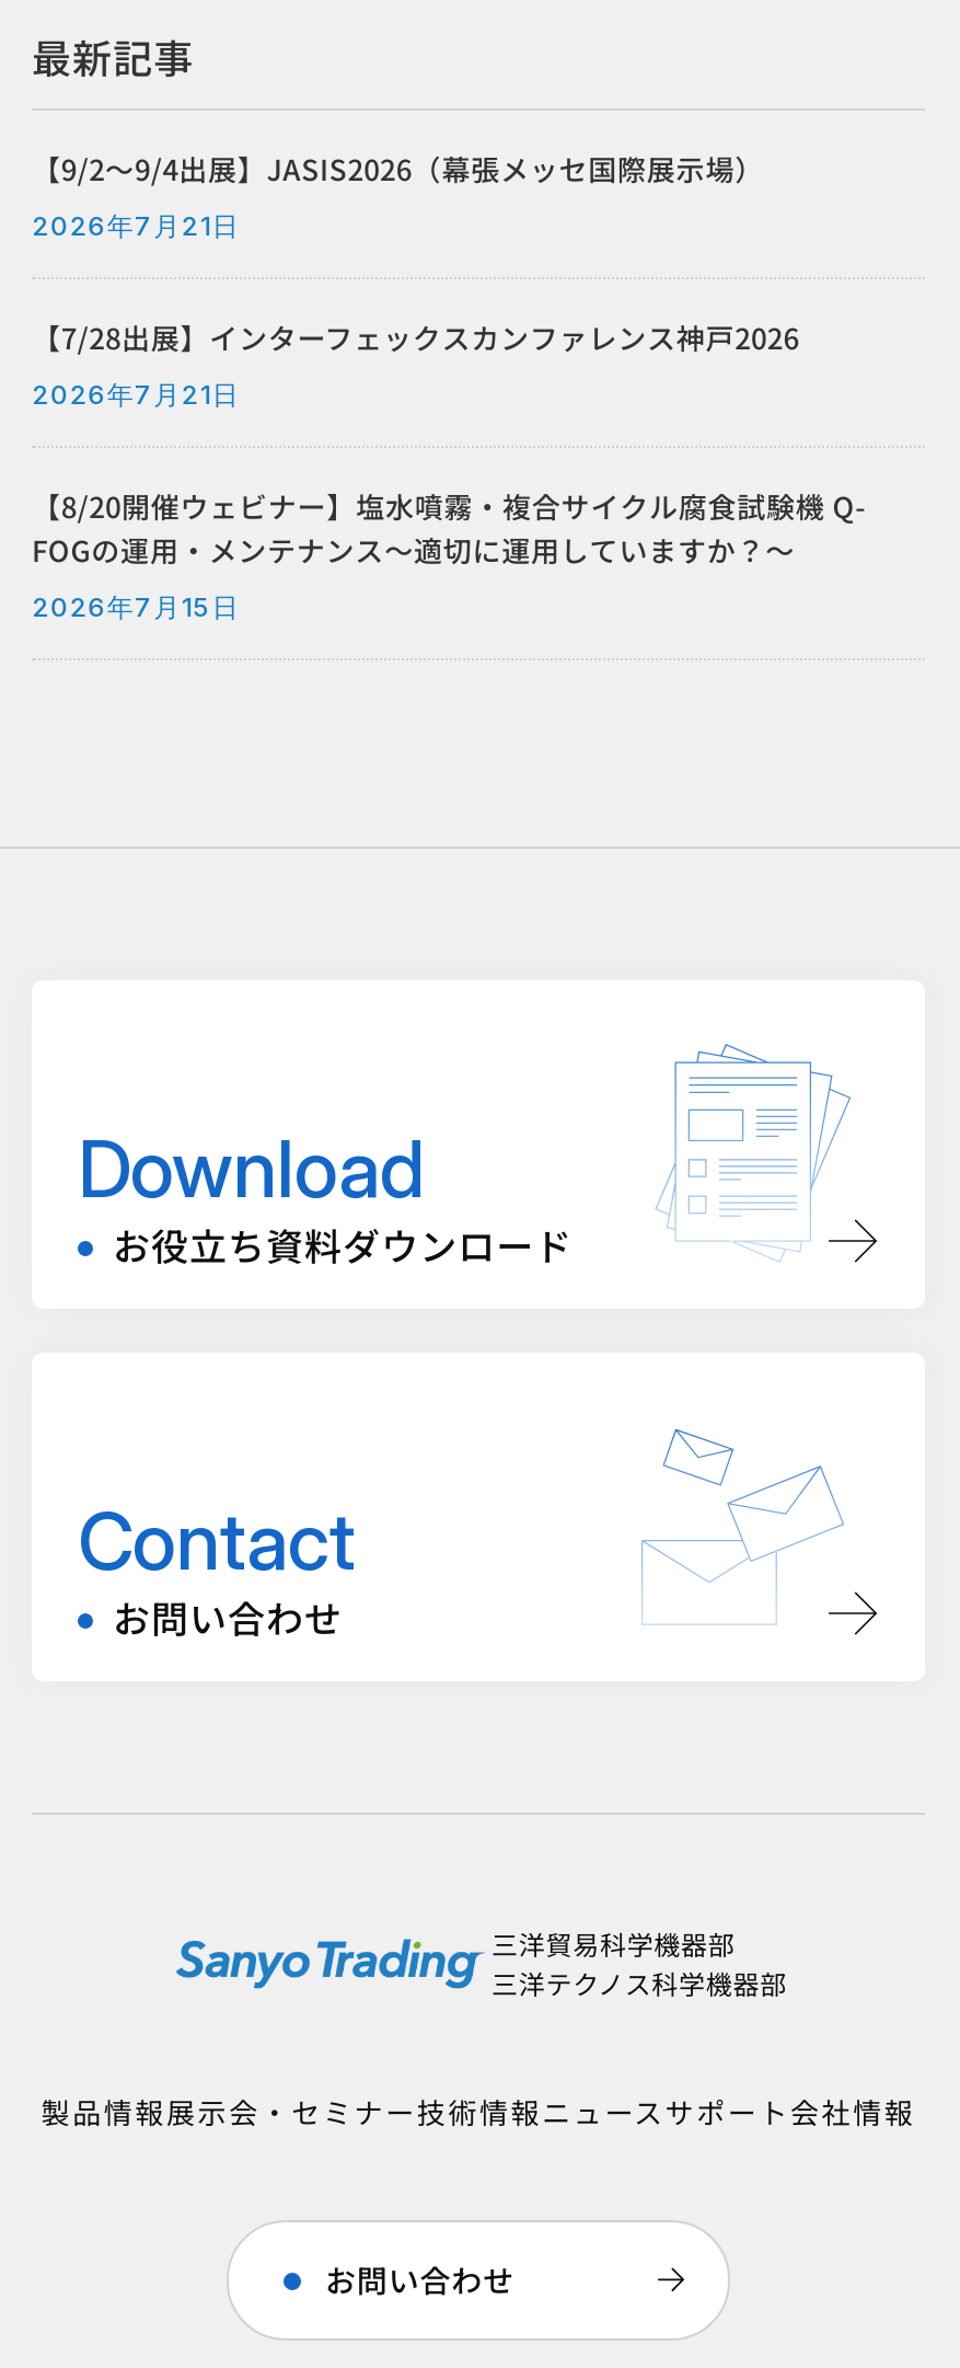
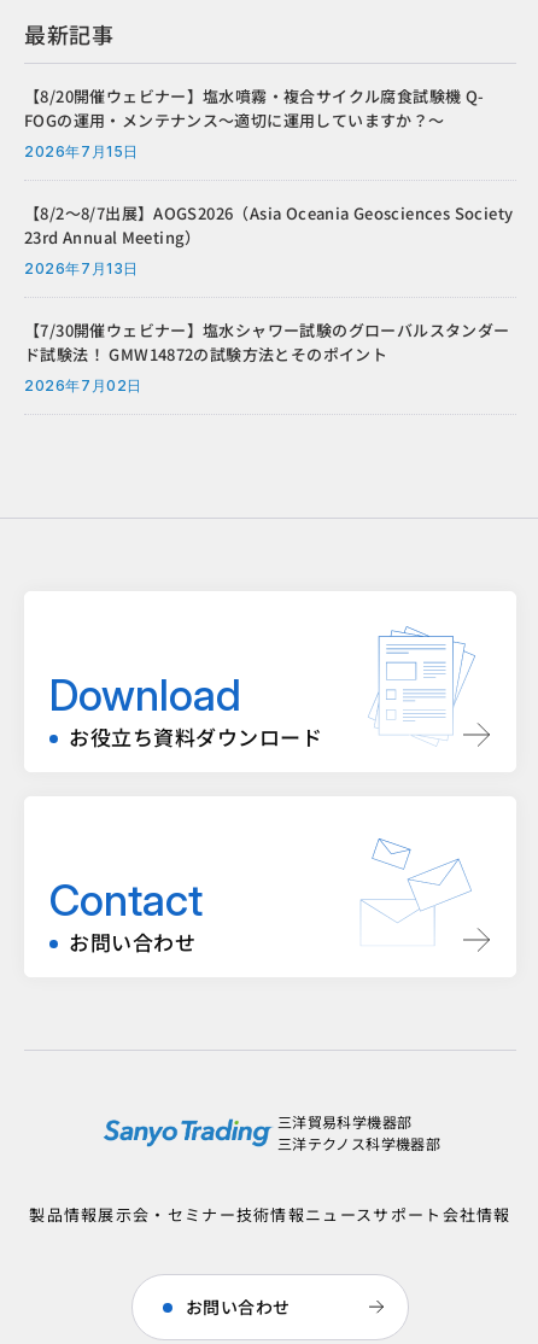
- 【9/2～9/4出展】JASIS2026（幕張メッセ国際展示場）
- 2026年7月21日
- 【7/28出展】インターフェックスカンファレンス神戸2026
- 2026年7月21日

moved up: 【8/20開催ウェビナー】塩水噴霧・複合サイクル腐食試験機 Q- | FOGの運用・メンテナンス～適切に運用していますか？～ | 2026年7月15日

+ 【8/2～8/7出展】AOGS2026（Asia Oceania Geosciences Society
+ 23rd Annual Meeting）
+ 2026年7月13日
+ 【7/30開催ウェビナー】塩水シャワー試験のグローバルスタンダー
+ ド試験法！ GMW14872の試験方法とそのポイント
+ 2026年7月02日
